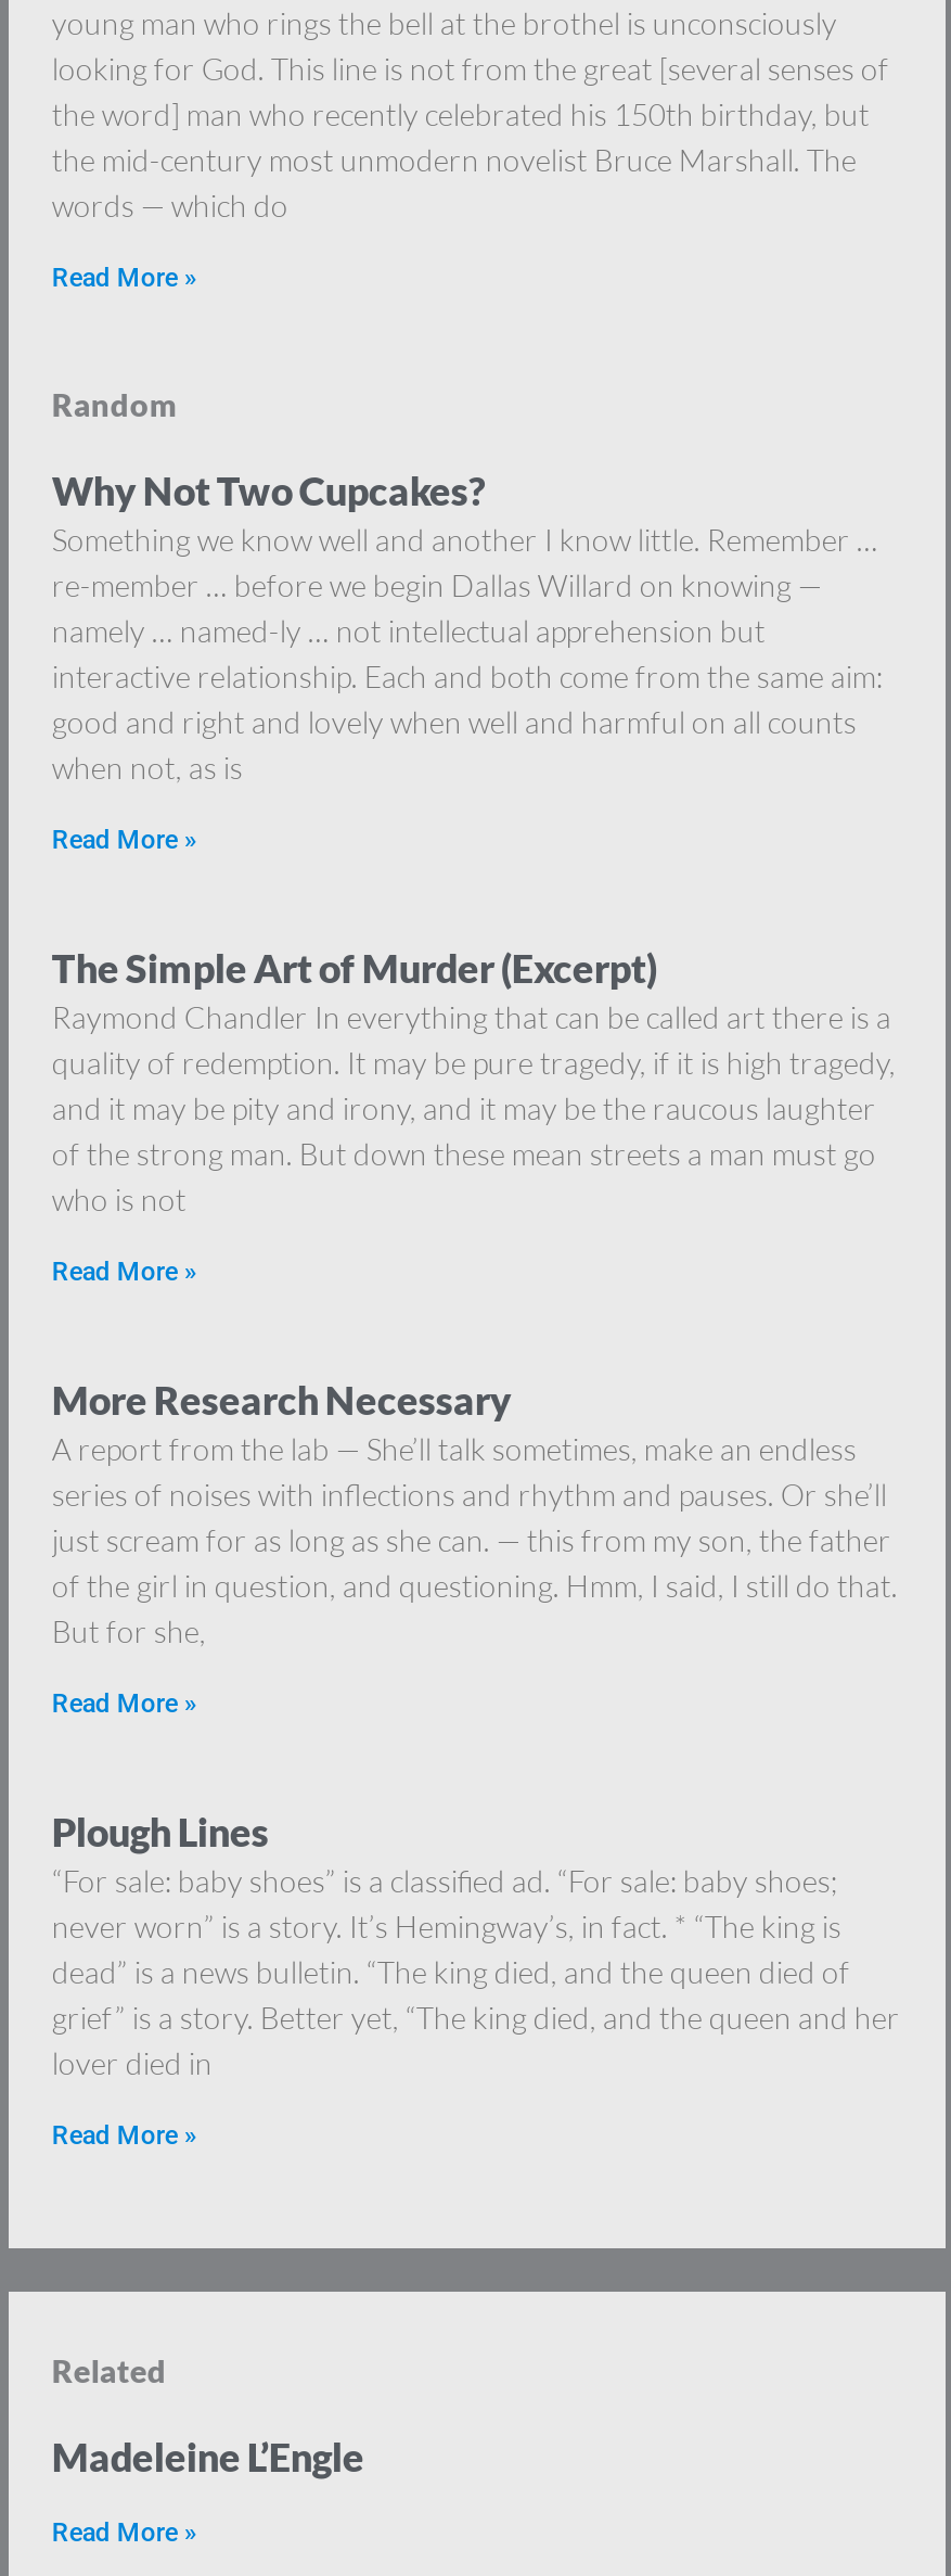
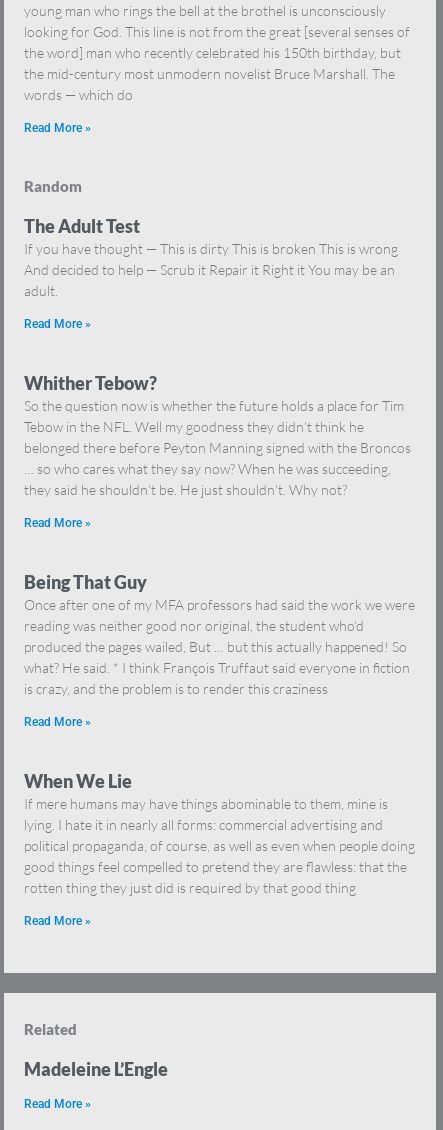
- Why Not Two Cupcakes?
- Something we know well and another I know little. Remember …
- re-member … before we begin Dallas Willard on knowing —
- namely … named-ly … not intellectual apprehension but
- interactive relationship. Each and both come from the same aim:
- good and right and lovely when well and harmful on all counts
- when not, as is
+ The Adult Test
+ If you have thought — This is dirty This is broken This is wrong
+ And decided to help — Scrub it Repair it Right it You may be an
+ adult.

- The Simple Art of Murder (Excerpt)
- Raymond Chandler In everything that can be called art there is a
- quality of redemption. It may be pure tragedy, if it is high tragedy,
- and it may be pity and irony, and it may be the raucous laughter
- of the strong man. But down these mean streets a man must go
- who is not
+ Whither Tebow?
+ So the question now is whether the future holds a place for Tim
+ Tebow in the NFL. Well my goodness they didn’t think he
+ belonged there before Peyton Manning signed with the Broncos
+ … so who cares what they say now? When he was succeeding,
+ they said he shouldn’t be. He just shouldn’t. Why not?

- More Research Necessary
- A report from the lab — She’ll talk sometimes, make an endless
- series of noises with inflections and rhythm and pauses. Or she’ll
- just scream for as long as she can. — this from my son, the father
- of the girl in question, and questioning. Hmm, I said, I still do that.
- But for she,
+ Being That Guy
+ Once after one of my MFA professors had said the work we were
+ reading was neither good nor original, the student who’d
+ produced the pages wailed, But … but this actually happened! So
+ what? He said. * I think François Truffaut said everyone in fiction
+ is crazy, and the problem is to render this craziness

- Plough Lines
- “For sale: baby shoes” is a classified ad. “For sale: baby shoes;
- never worn” is a story. It’s Hemingway’s, in fact. * “The king is
- dead” is a news bulletin. “The king died, and the queen died of
- grief” is a story. Better yet, “The king died, and the queen and her
- lover died in
+ When We Lie
+ If mere humans may have things abominable to them, mine is
+ lying. I hate it in nearly all forms: commercial advertising and
+ political propaganda, of course, as well as even when people doing
+ good things feel compelled to pretend they are flawless: that the
+ rotten thing they just did is required by that good thing
